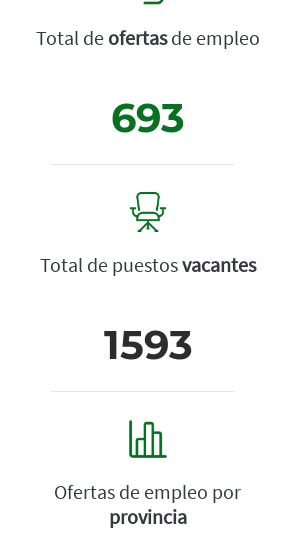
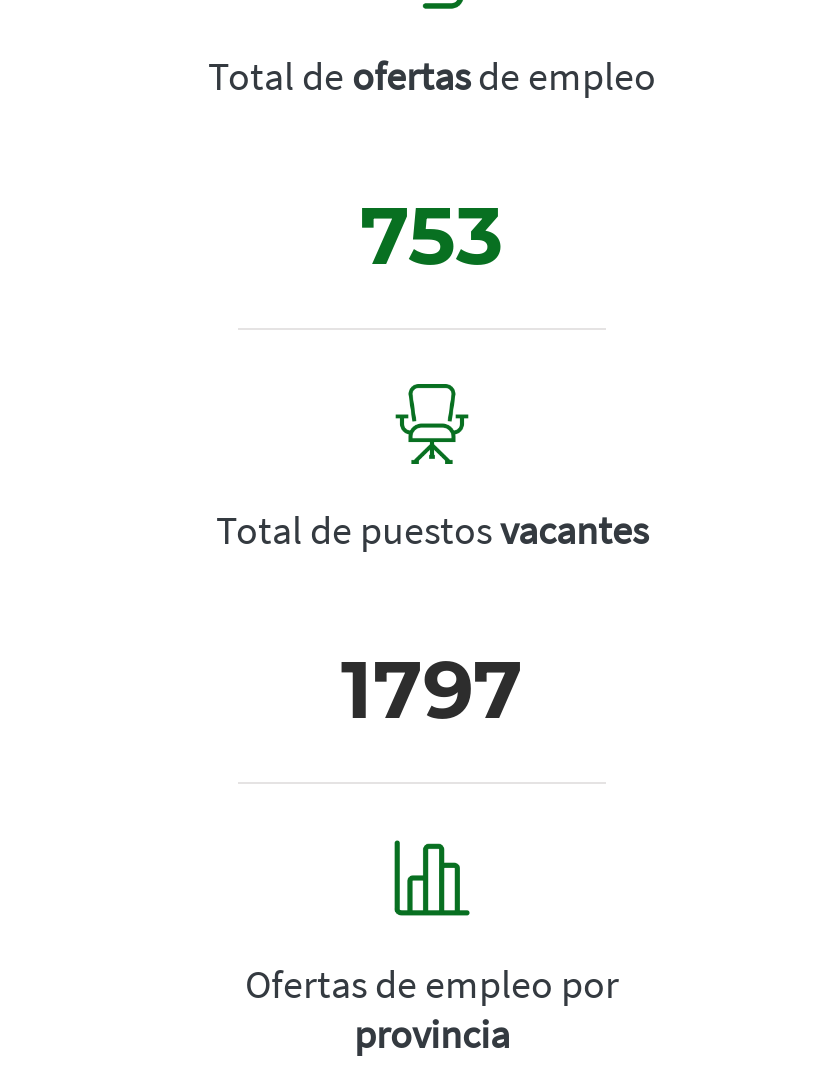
- 693
+ 753

- 1593
+ 1797
